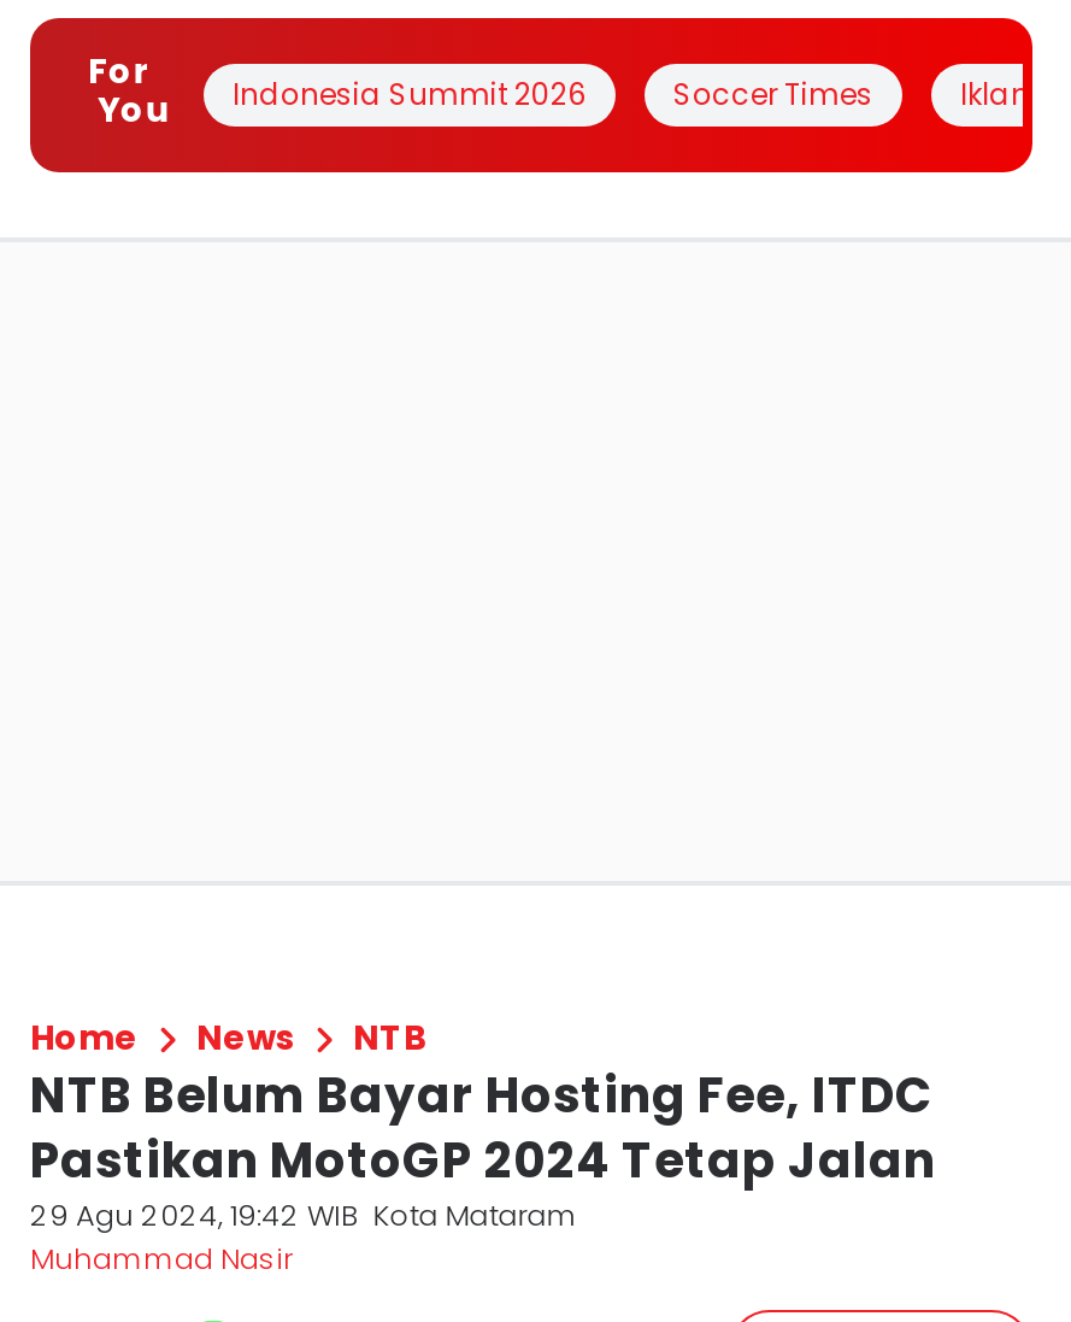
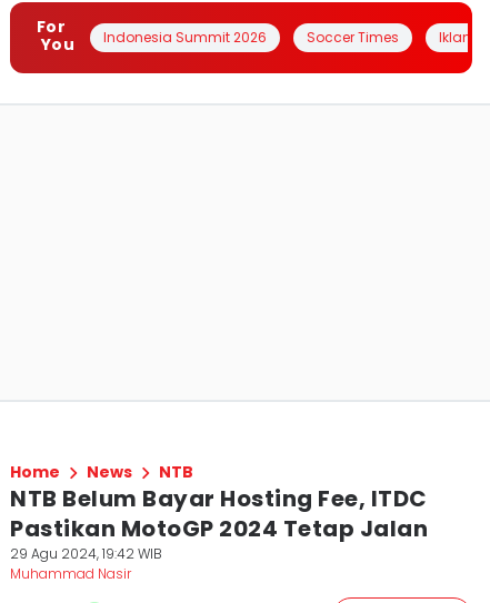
- 29 Agu 2024, 19:42 WIB Kota Mataram
+ 29 Agu 2024, 19:42 WIB
